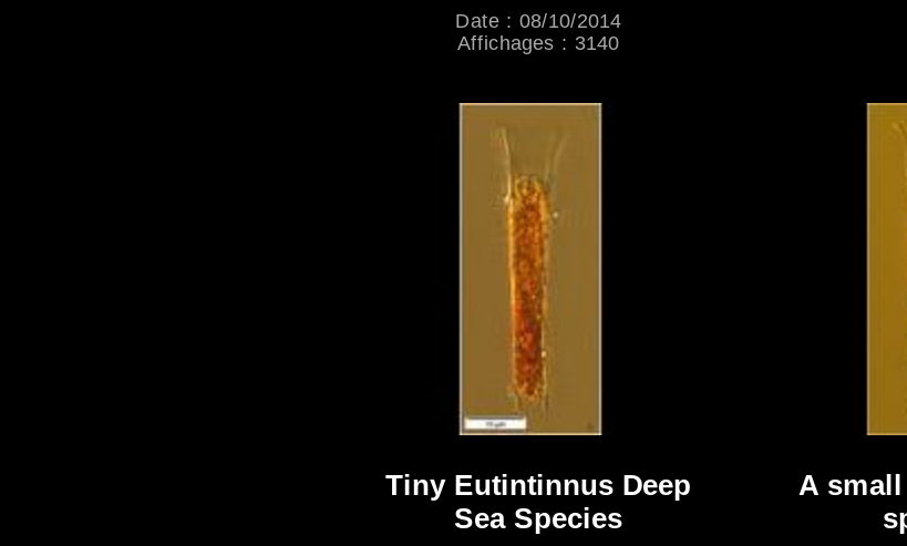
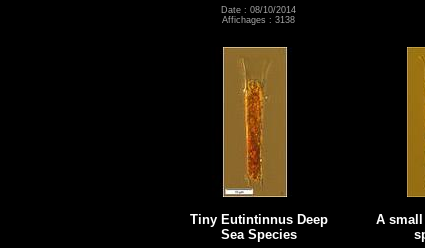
- Affichages : 3140
+ Affichages : 3138
